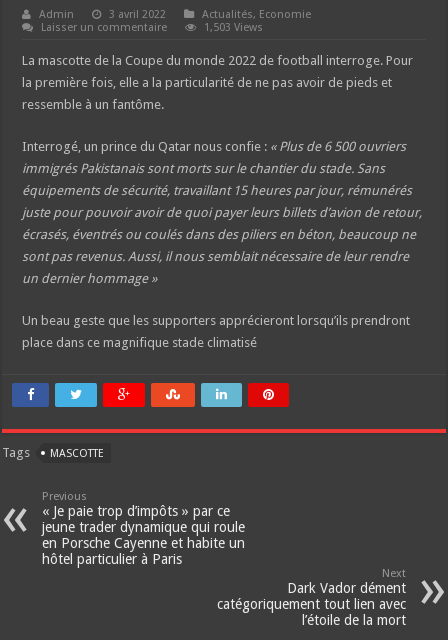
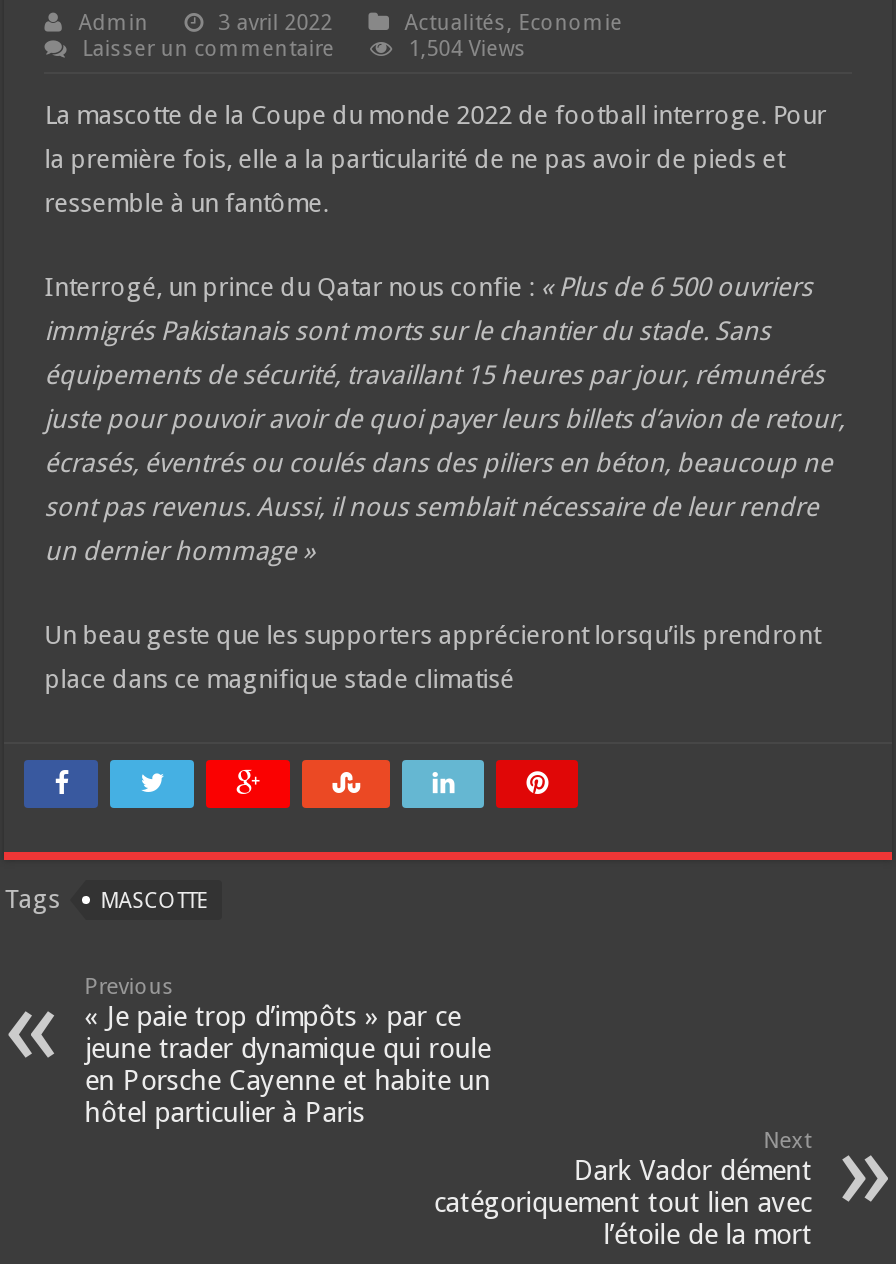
- 1,503 Views
+ 1,504 Views
